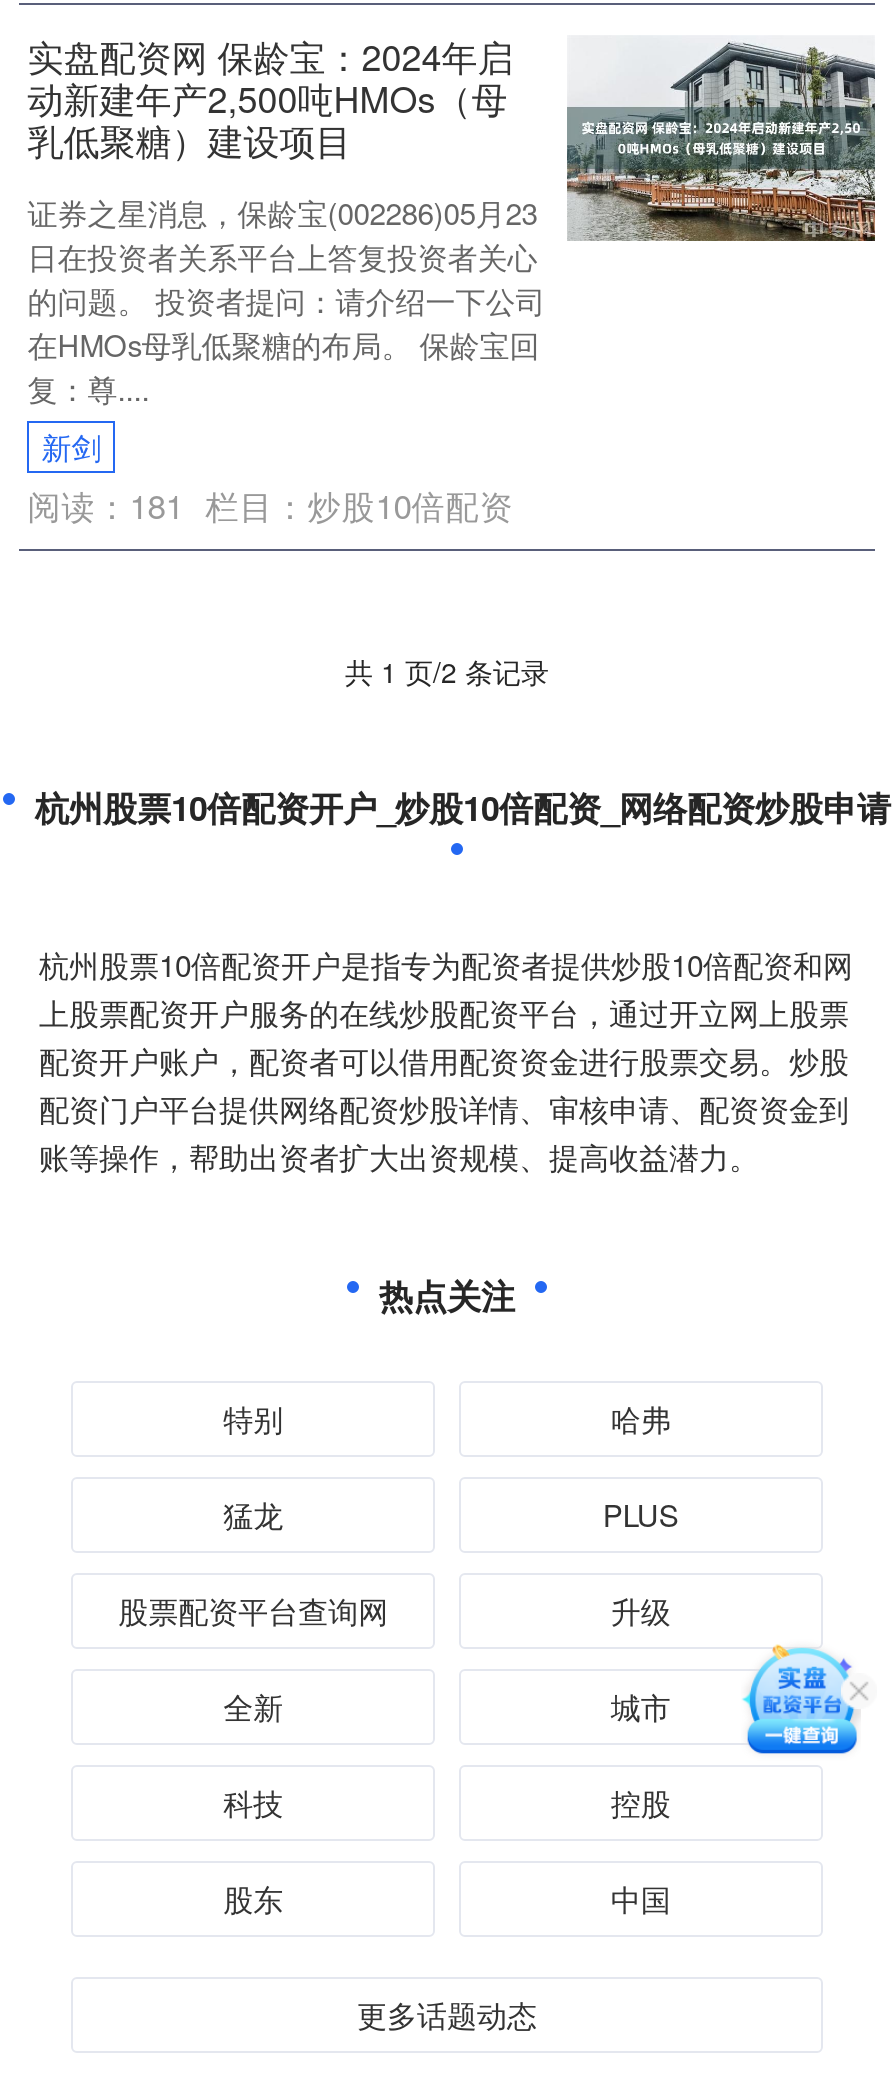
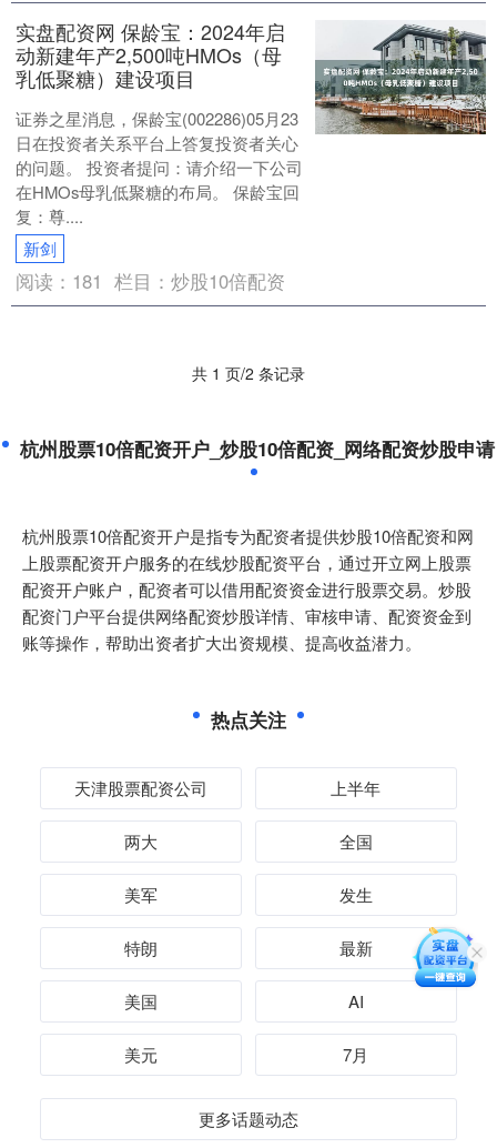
- 特别
- 哈弗
+ 天津股票配资公司
+ 上半年

- 猛龙
- PLUS
+ 两大
+ 全国

- 股票配资平台查询网
- 升级
+ 美军
+ 发生

- [image]
- 全新
- 城市
+ [image]
+ 特朗
+ 最新

- 科技
- 控股
+ 美国
+ AI

- 股东
- 中国
+ 美元
+ 7月
